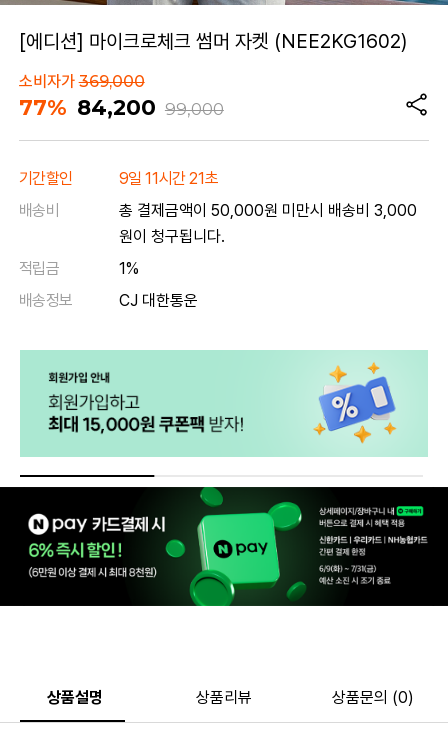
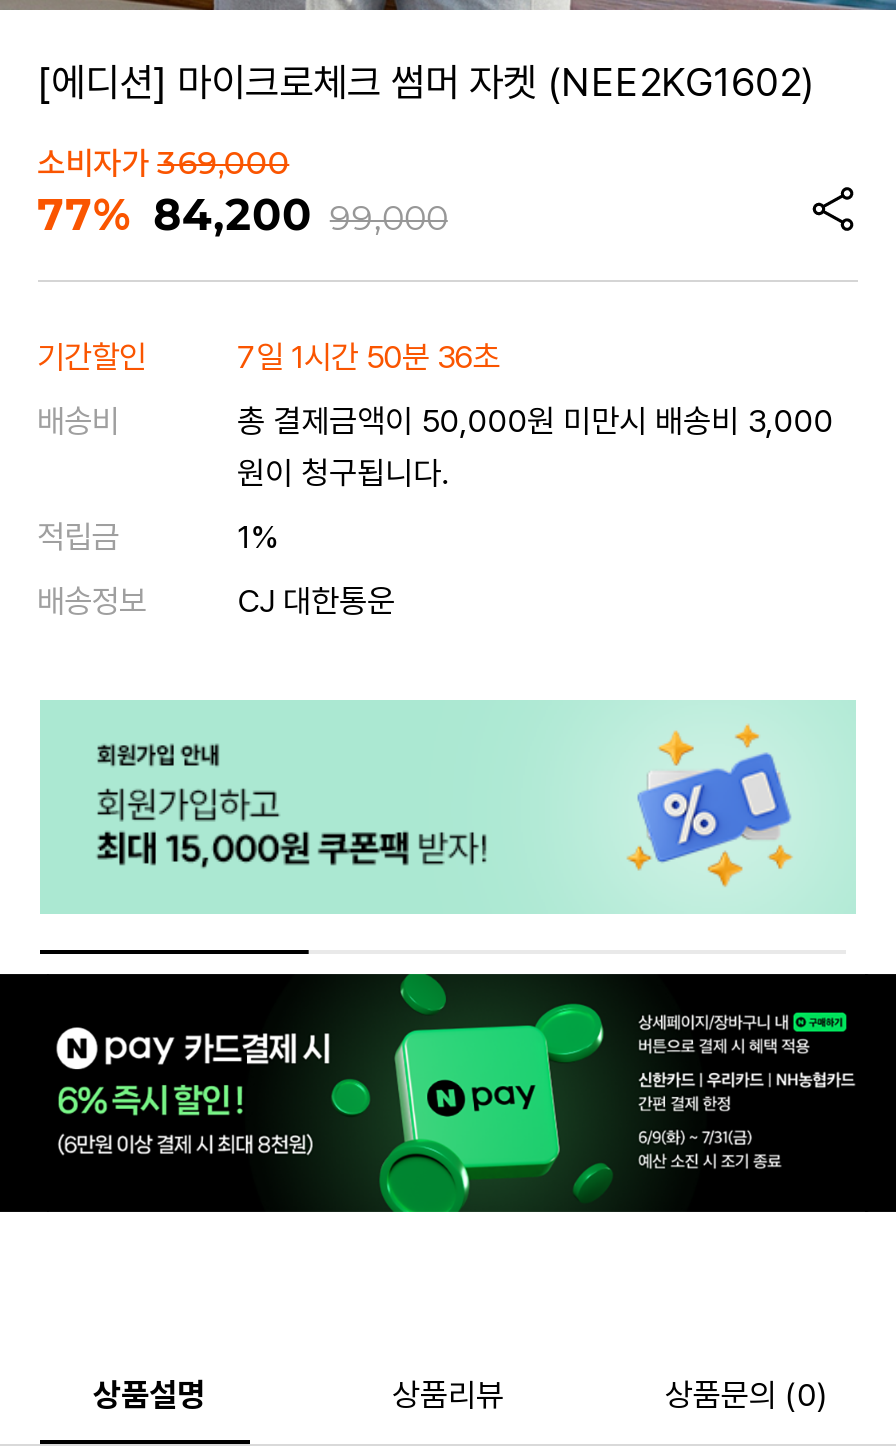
- 9일 11시간 21초
+ 7일 1시간 50분 36초
